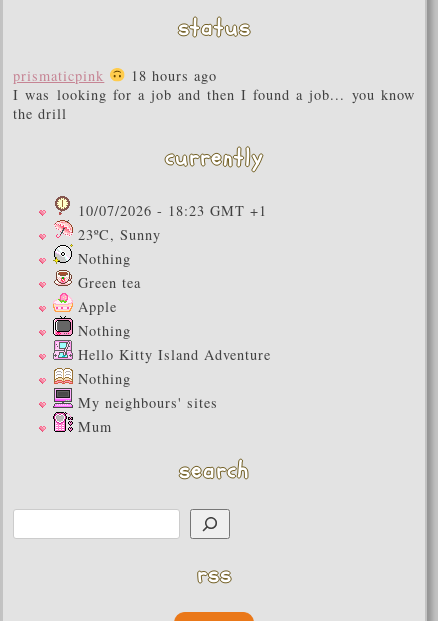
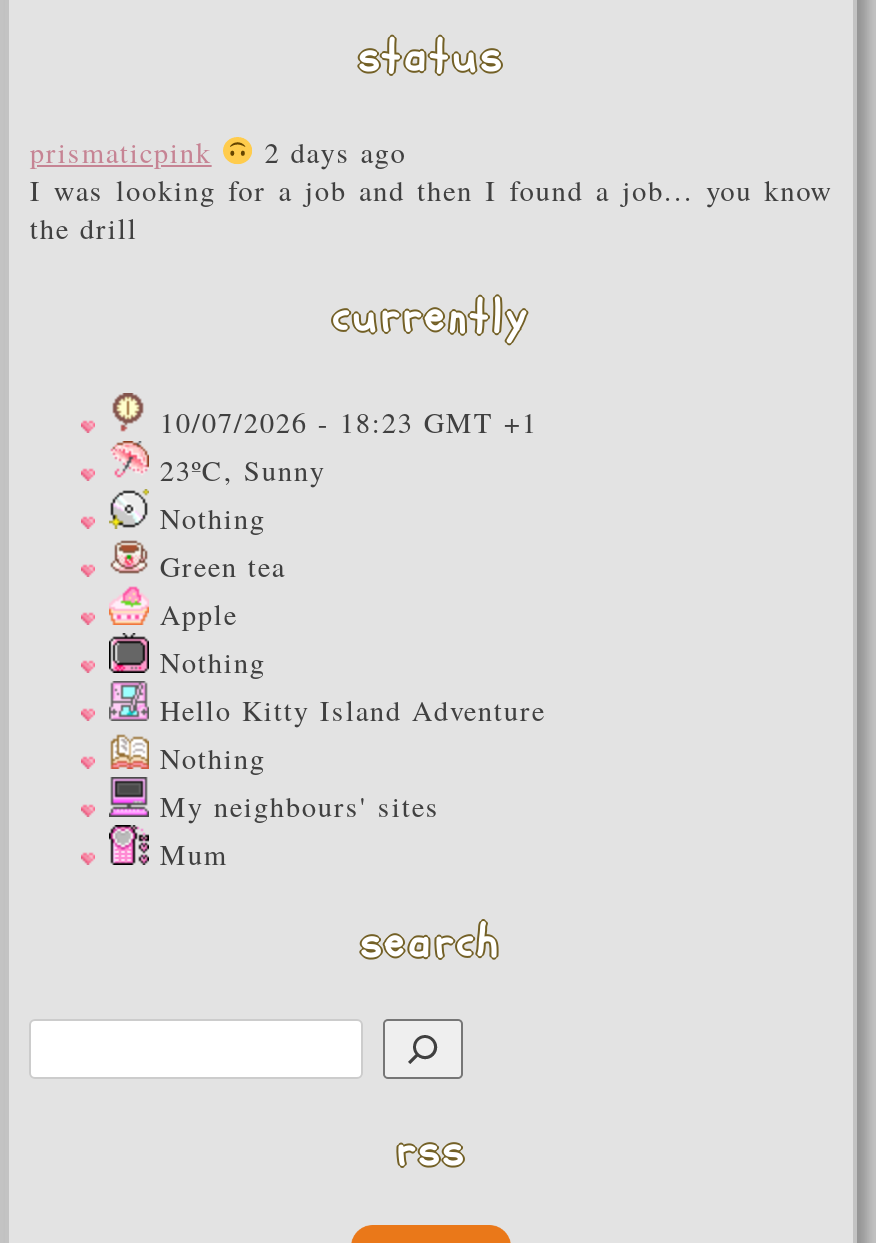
- prismaticpink 18 hours ago
+ prismaticpink 2 days ago
